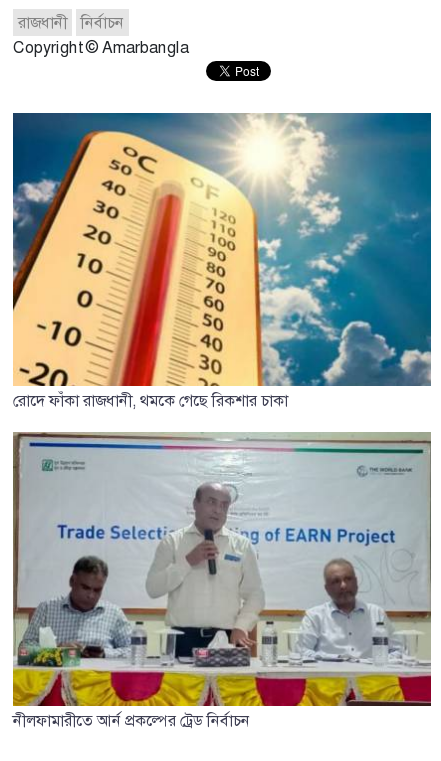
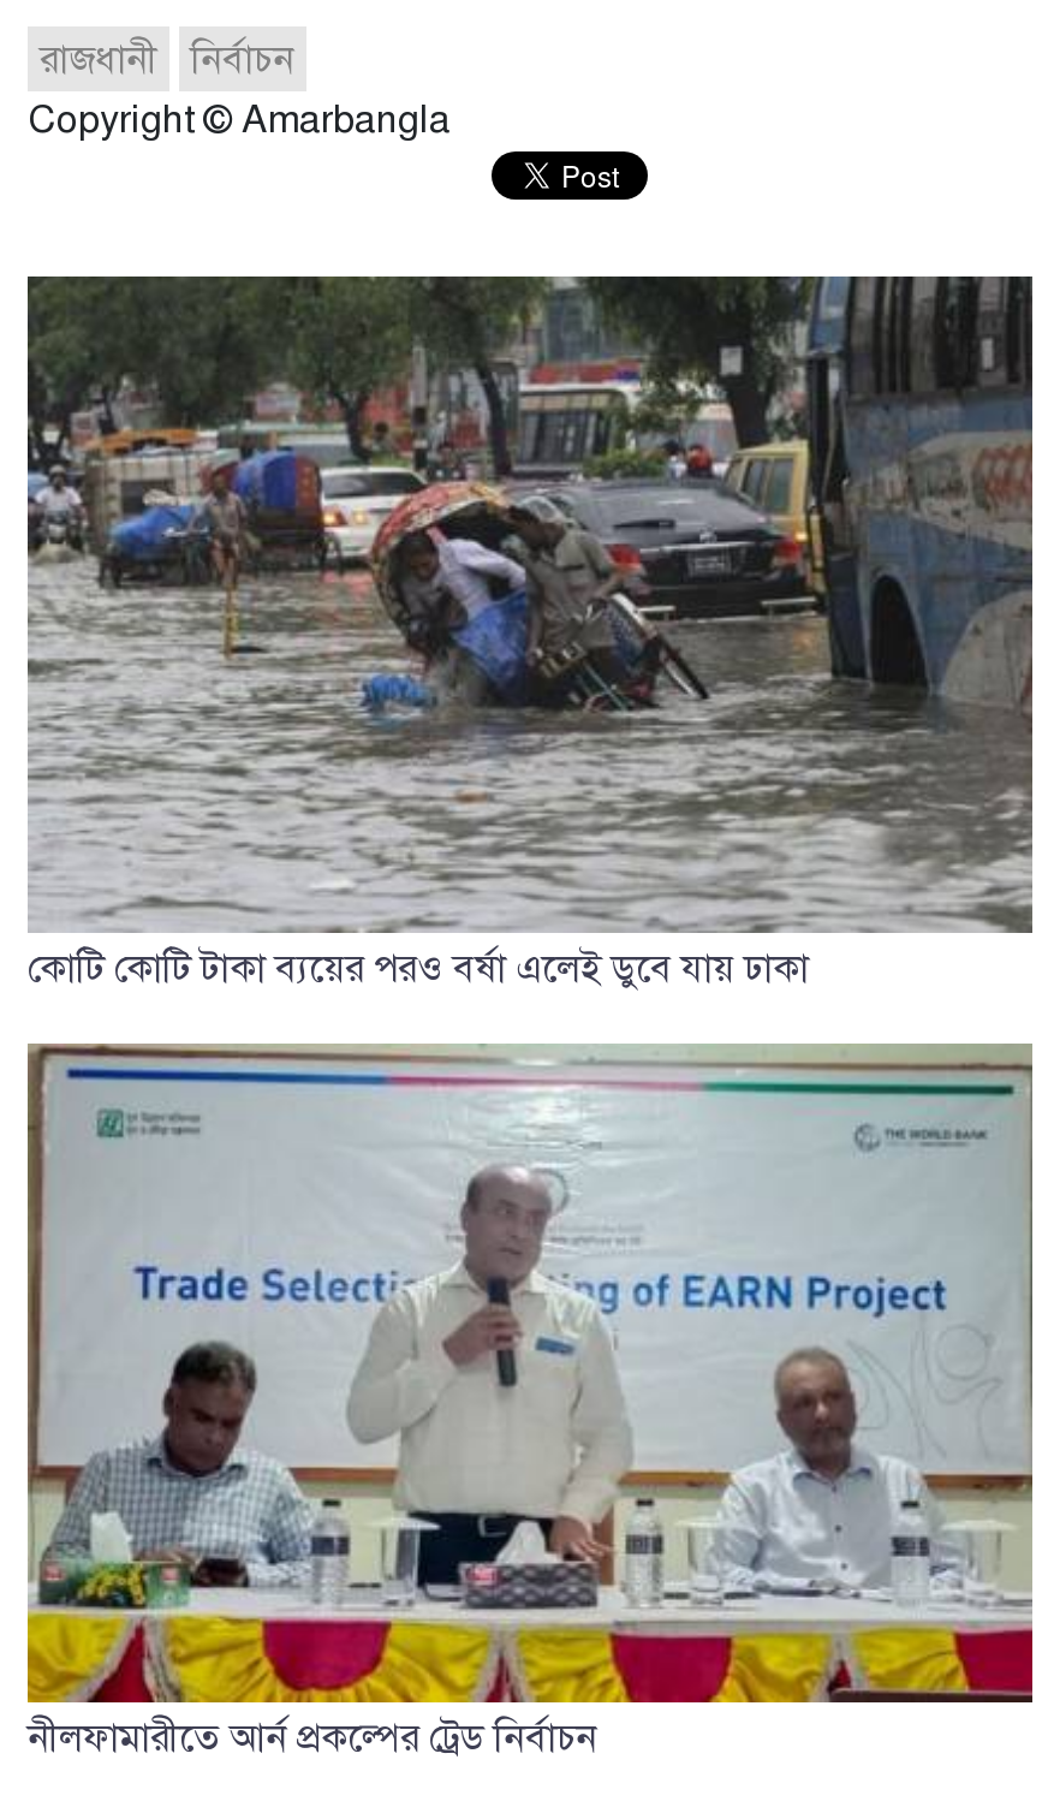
- [image]
- রোদে ফাঁকা রাজধানী, থমকে গেছে রিকশার চাকা
+ [image]
+ কোটি কোটি টাকা ব্যয়ের পরও বর্ষা এলেই ডুবে যায় ঢাকা
